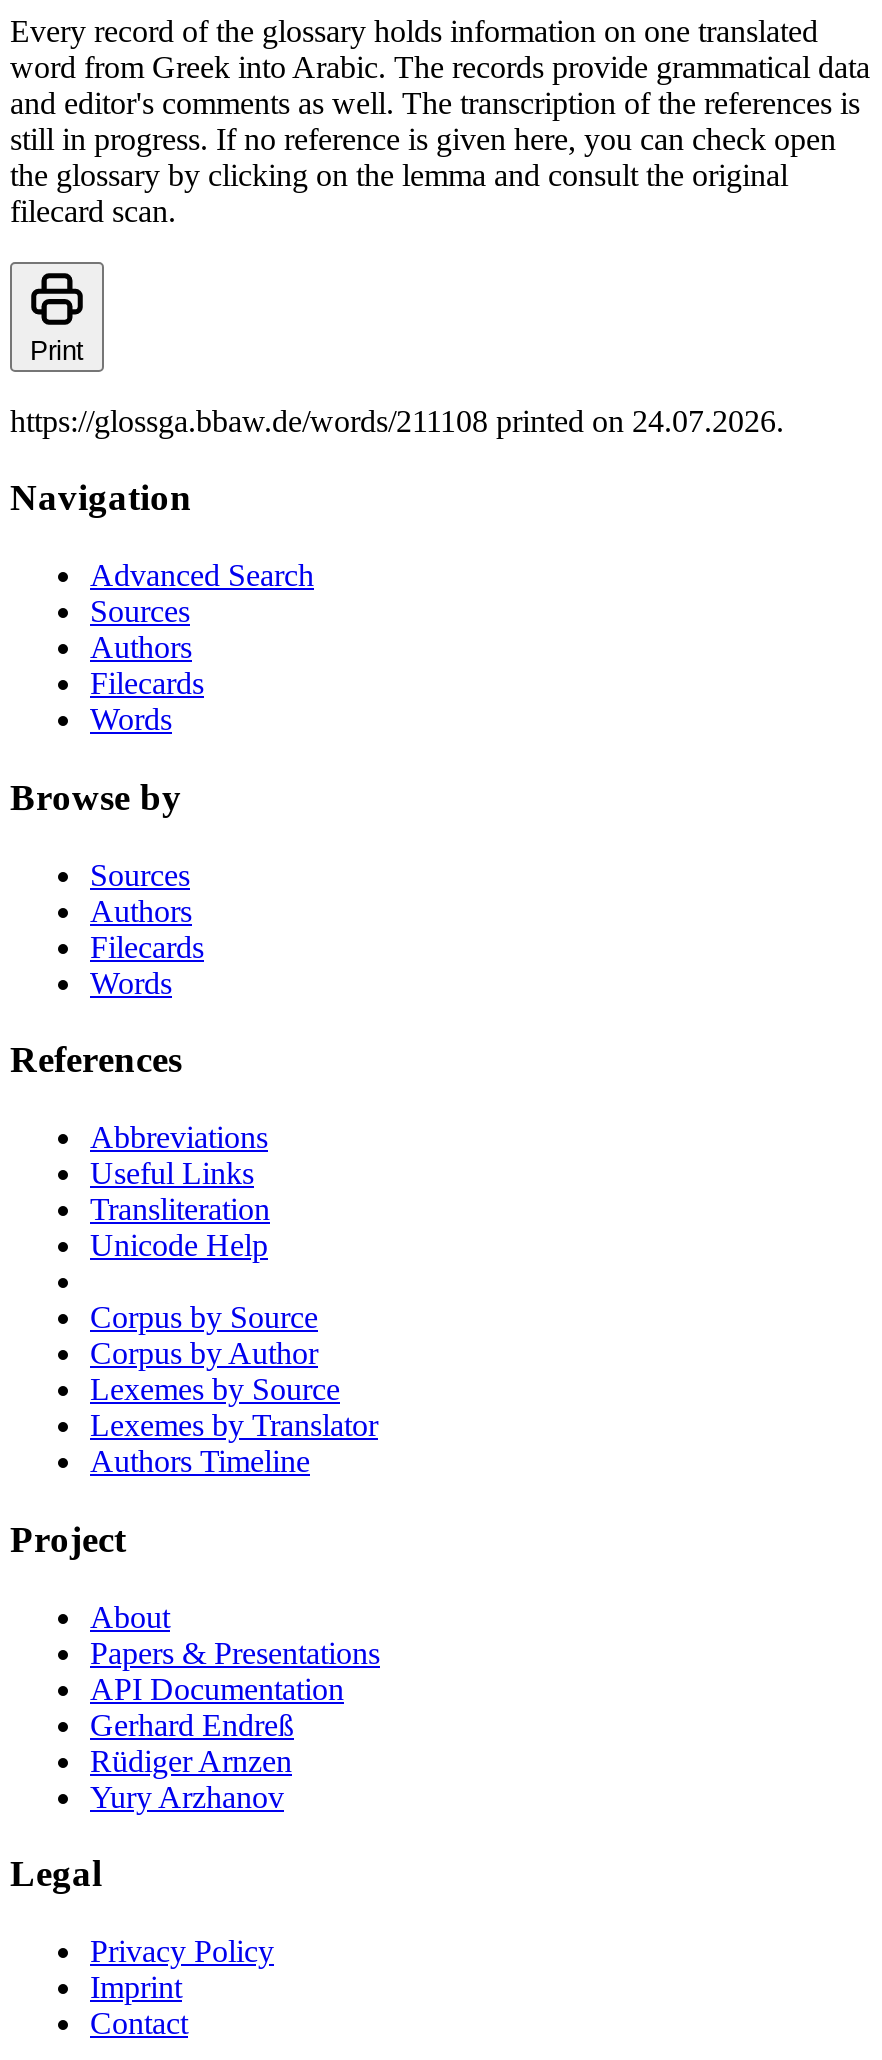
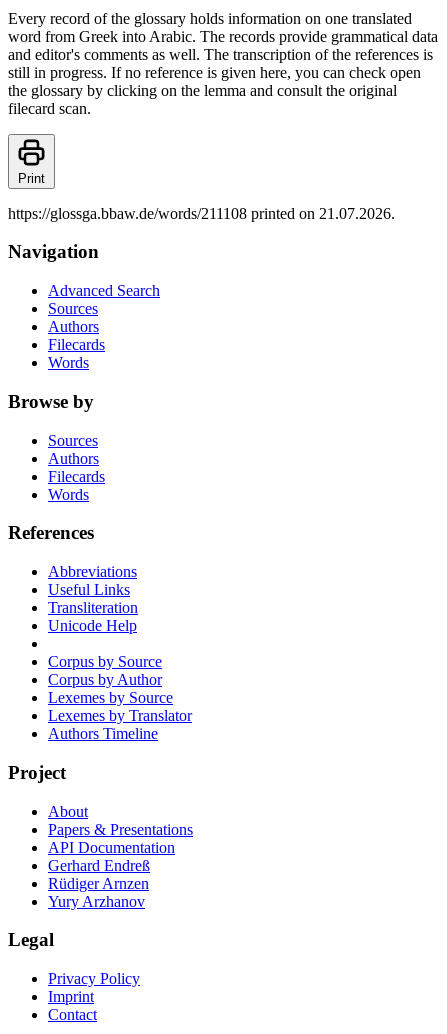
- https://glossga.bbaw.de/words/211108 printed on 24.07.2026.
+ https://glossga.bbaw.de/words/211108 printed on 21.07.2026.
